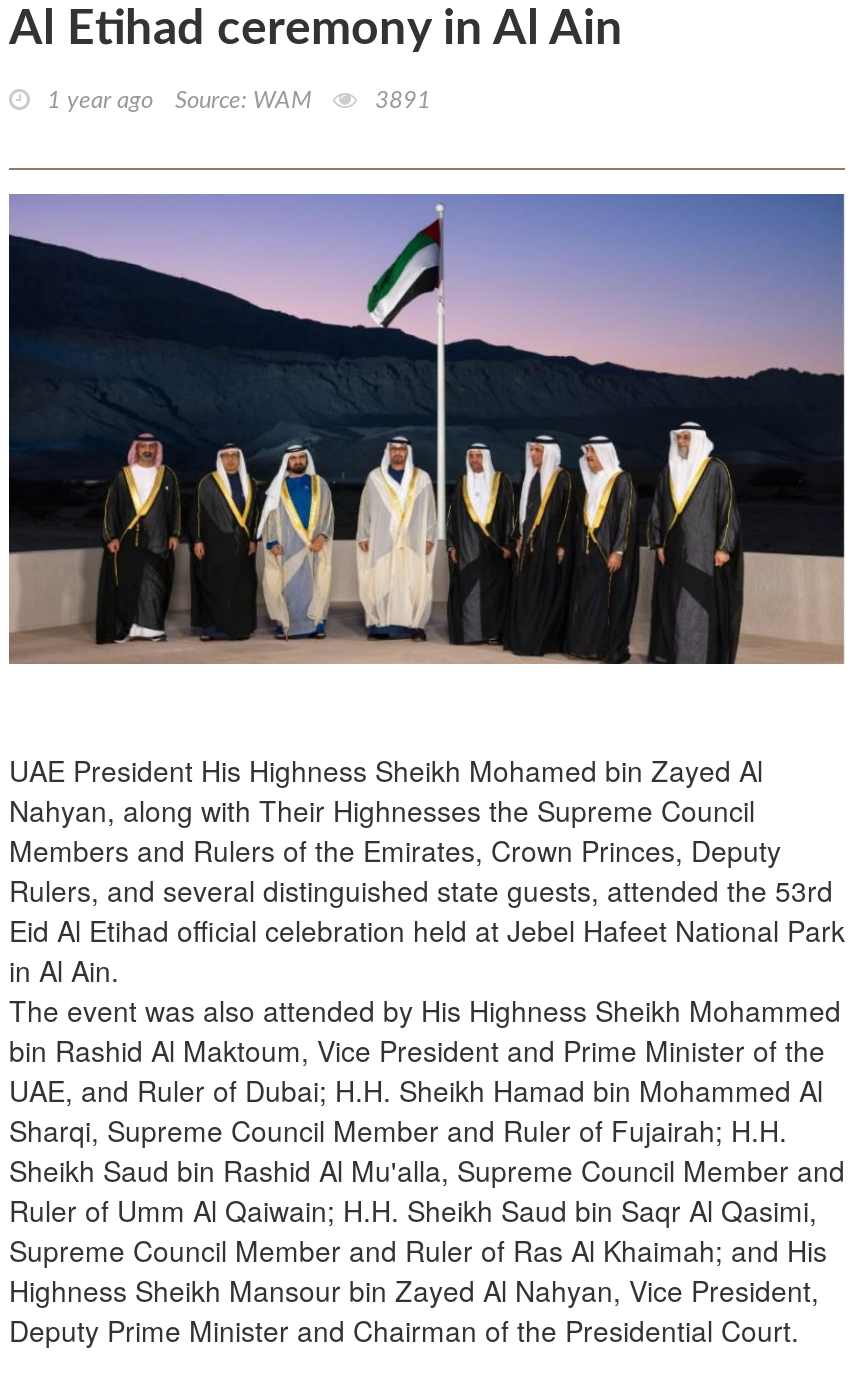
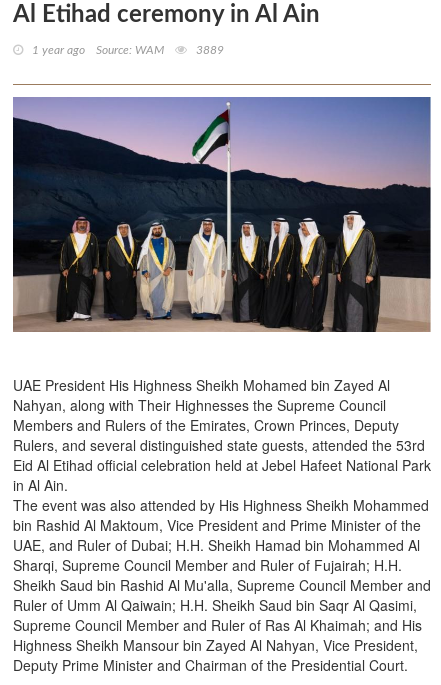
- 3891
+ 3889
